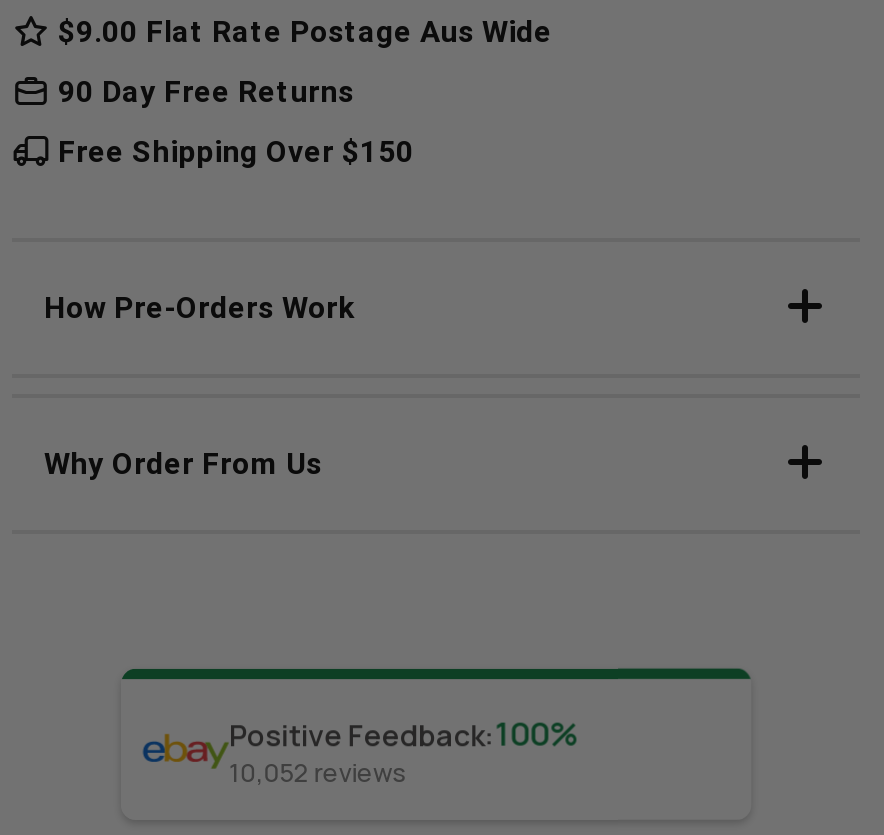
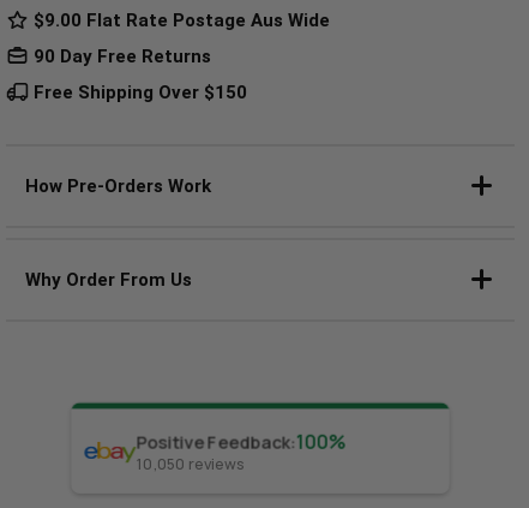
- 10,052 reviews
+ 10,050 reviews
